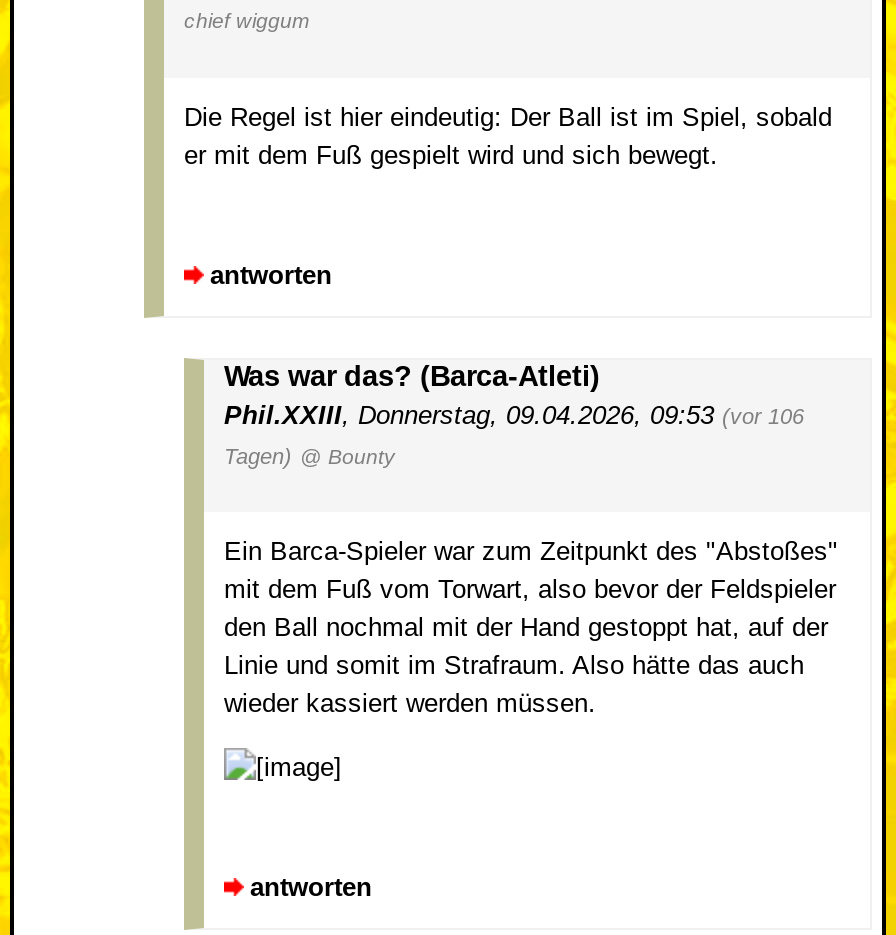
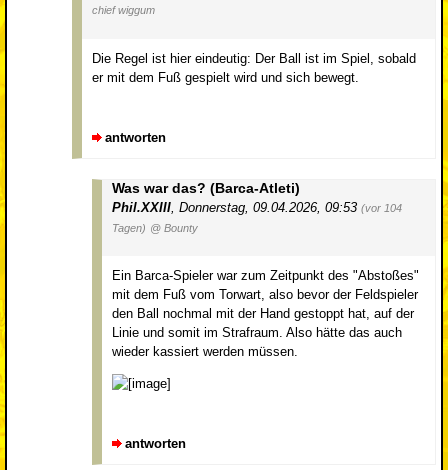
- Phil.XXIII, Donnerstag, 09.04.2026, 09:53 (vor 106
+ Phil.XXIII, Donnerstag, 09.04.2026, 09:53 (vor 104
